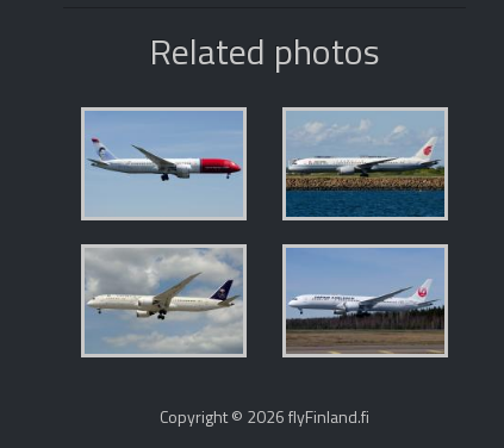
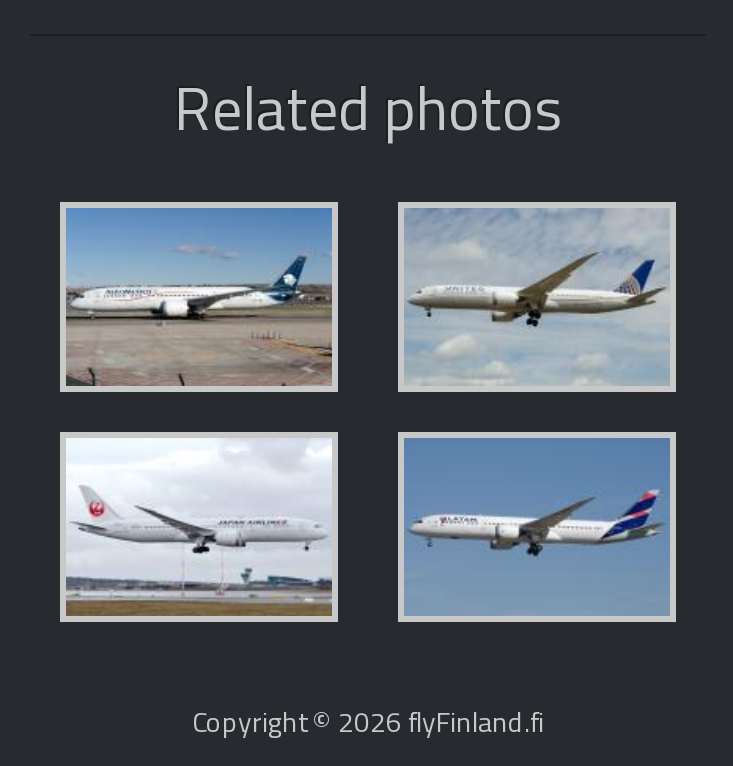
- [image]
+ [image]

- [image]
+ [image]

- [image]
+ [image]

- [image]
+ [image]
